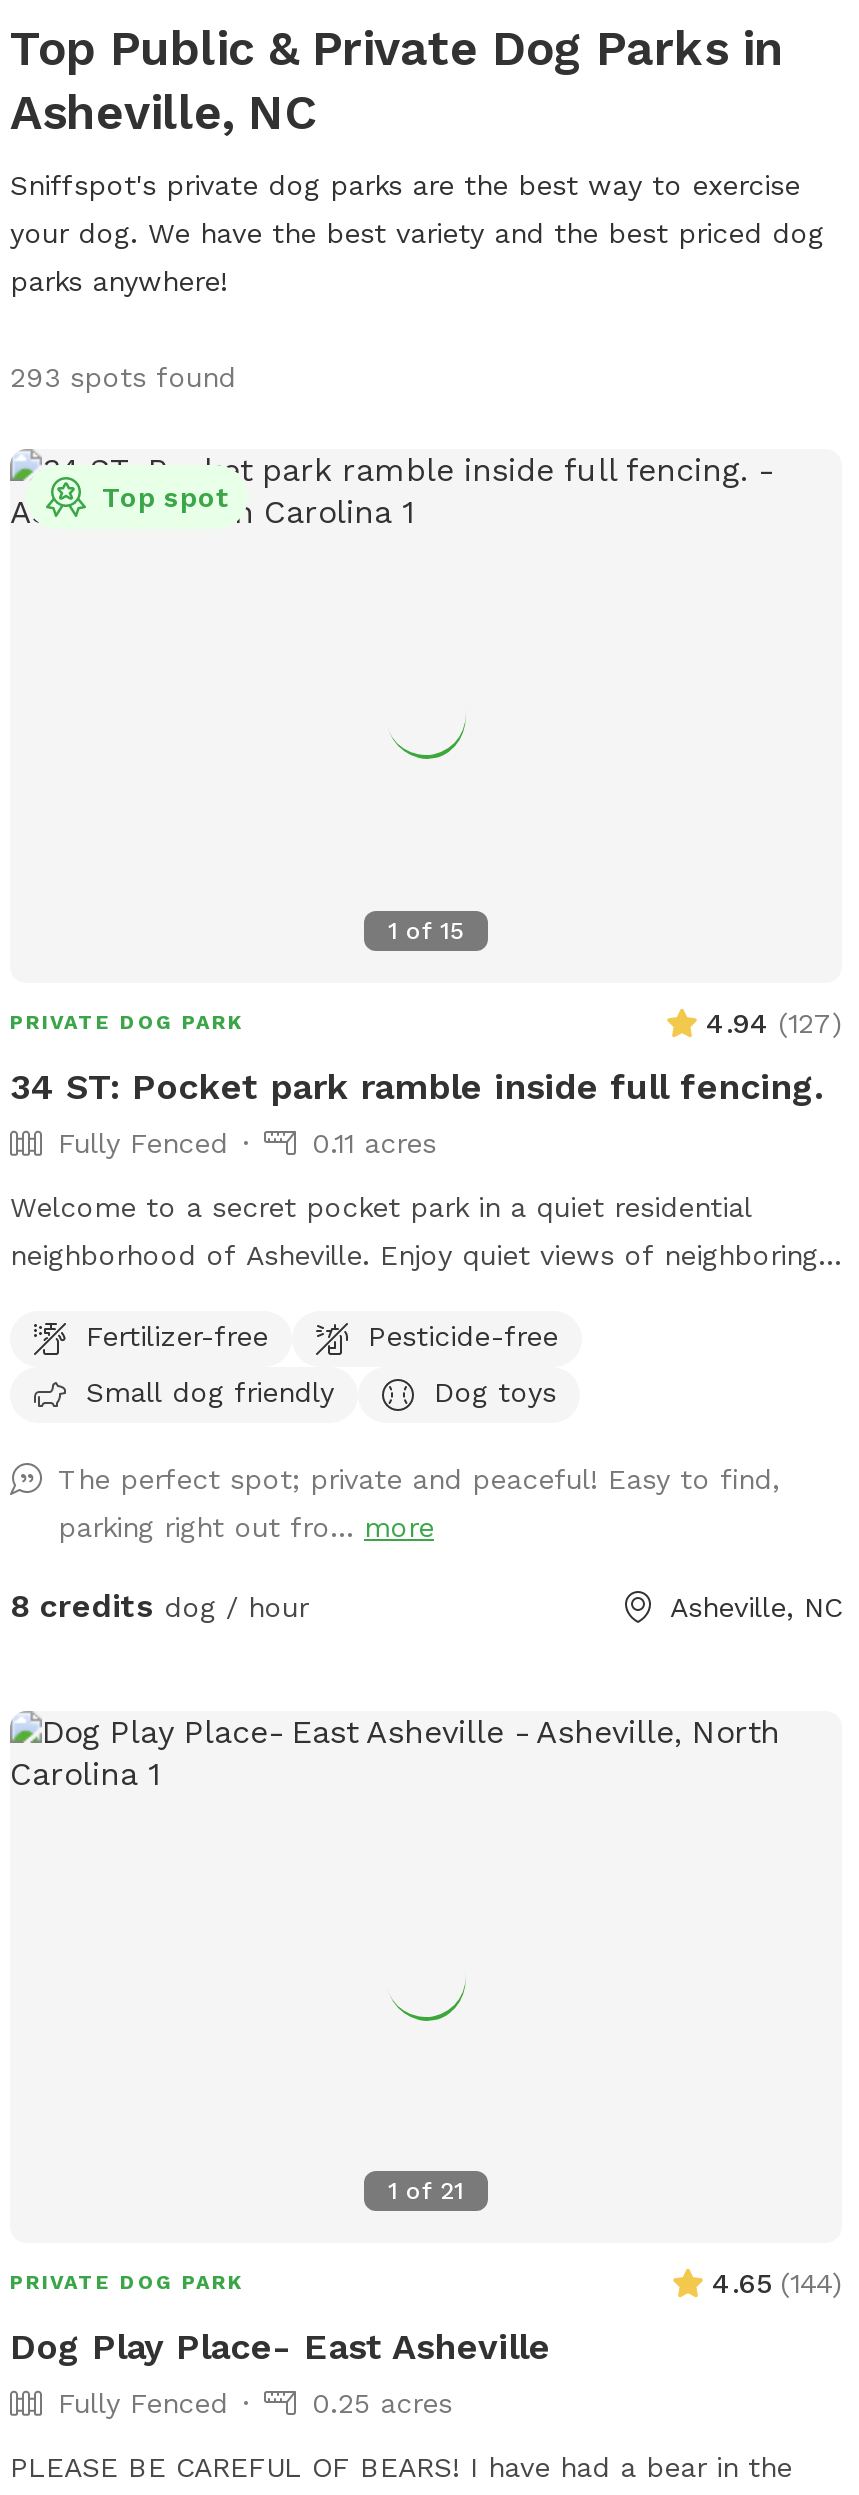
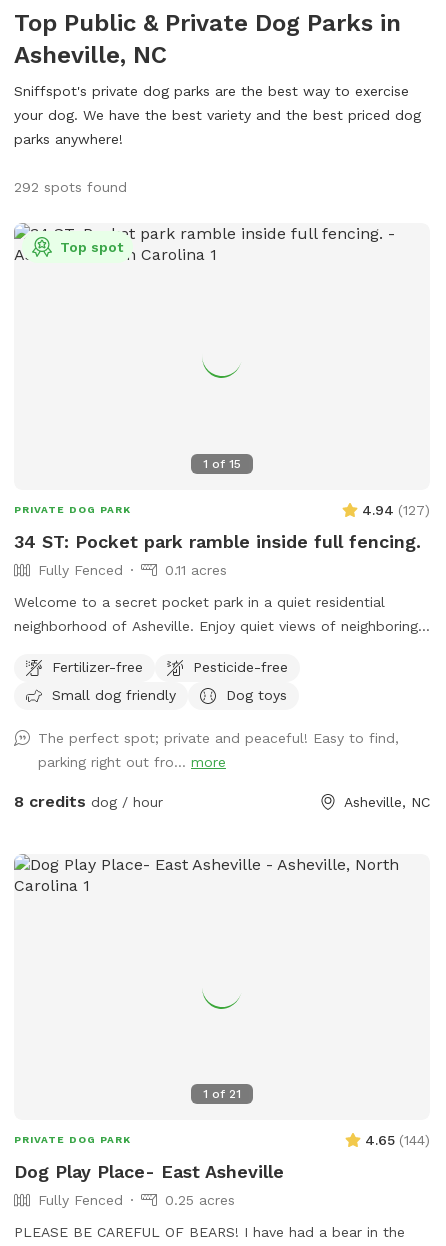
- 293 spots found
+ 292 spots found
